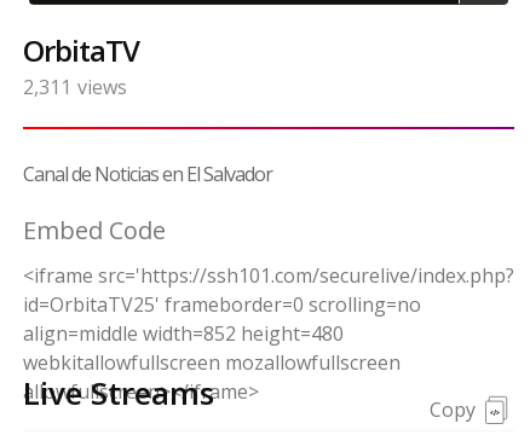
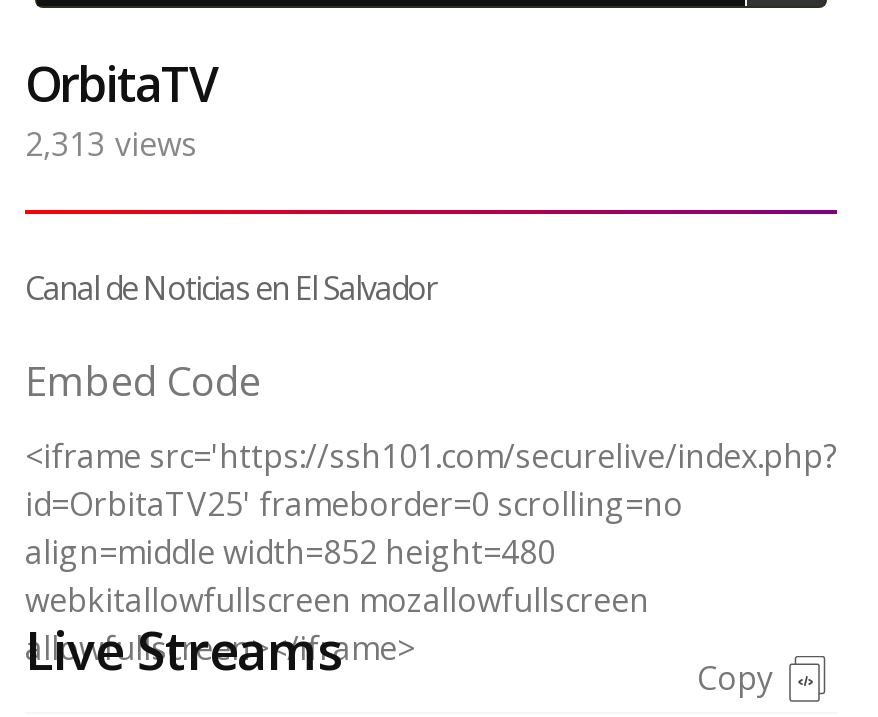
- 2,311 views
+ 2,313 views
